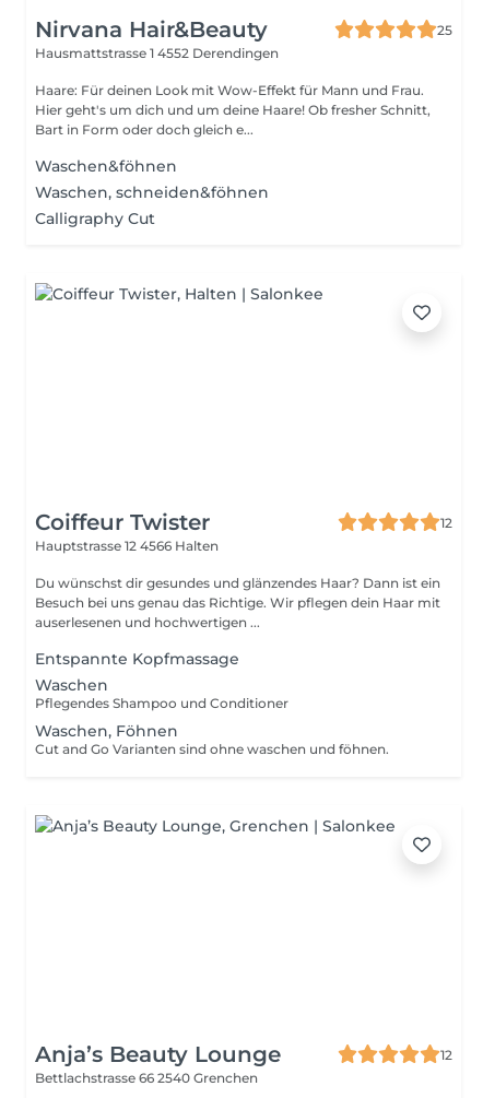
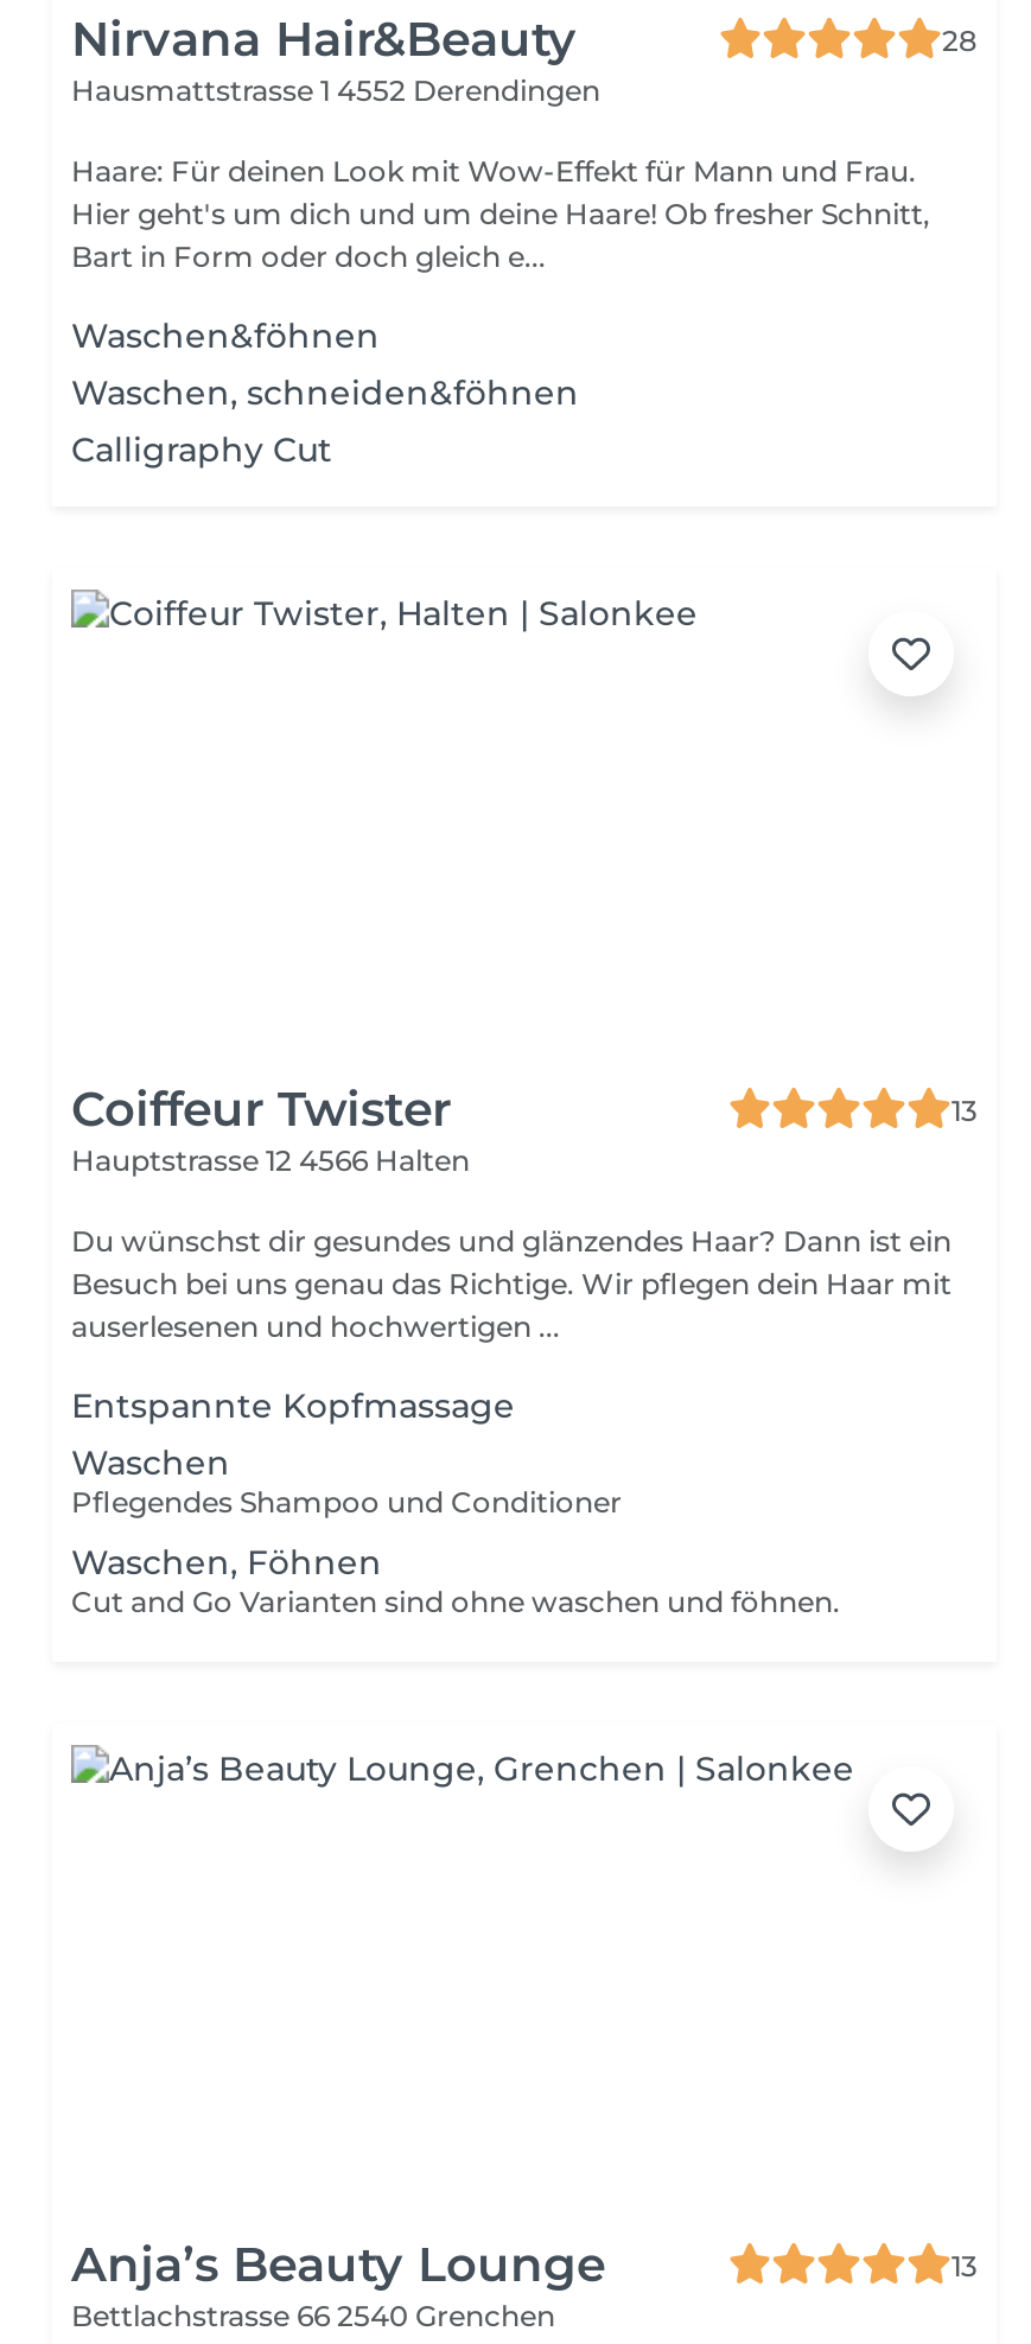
- 25
+ 28

- 12
+ 13

- 12
+ 13
